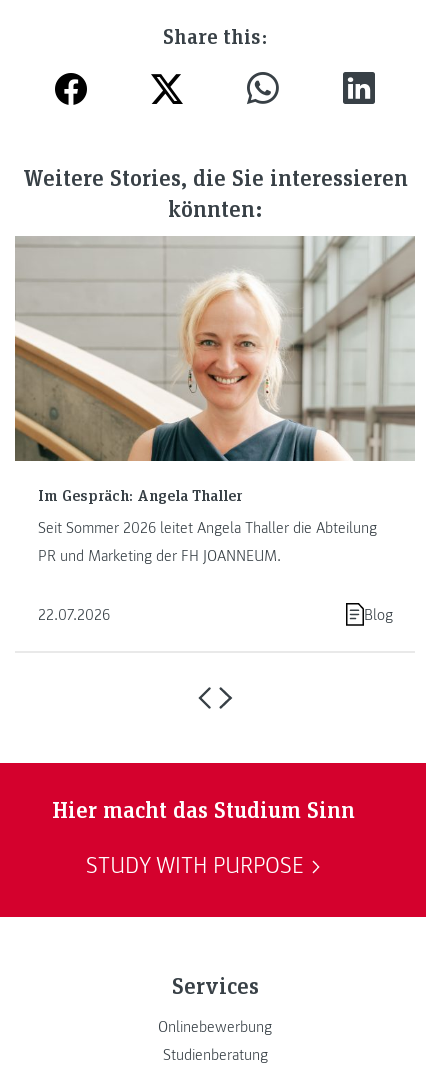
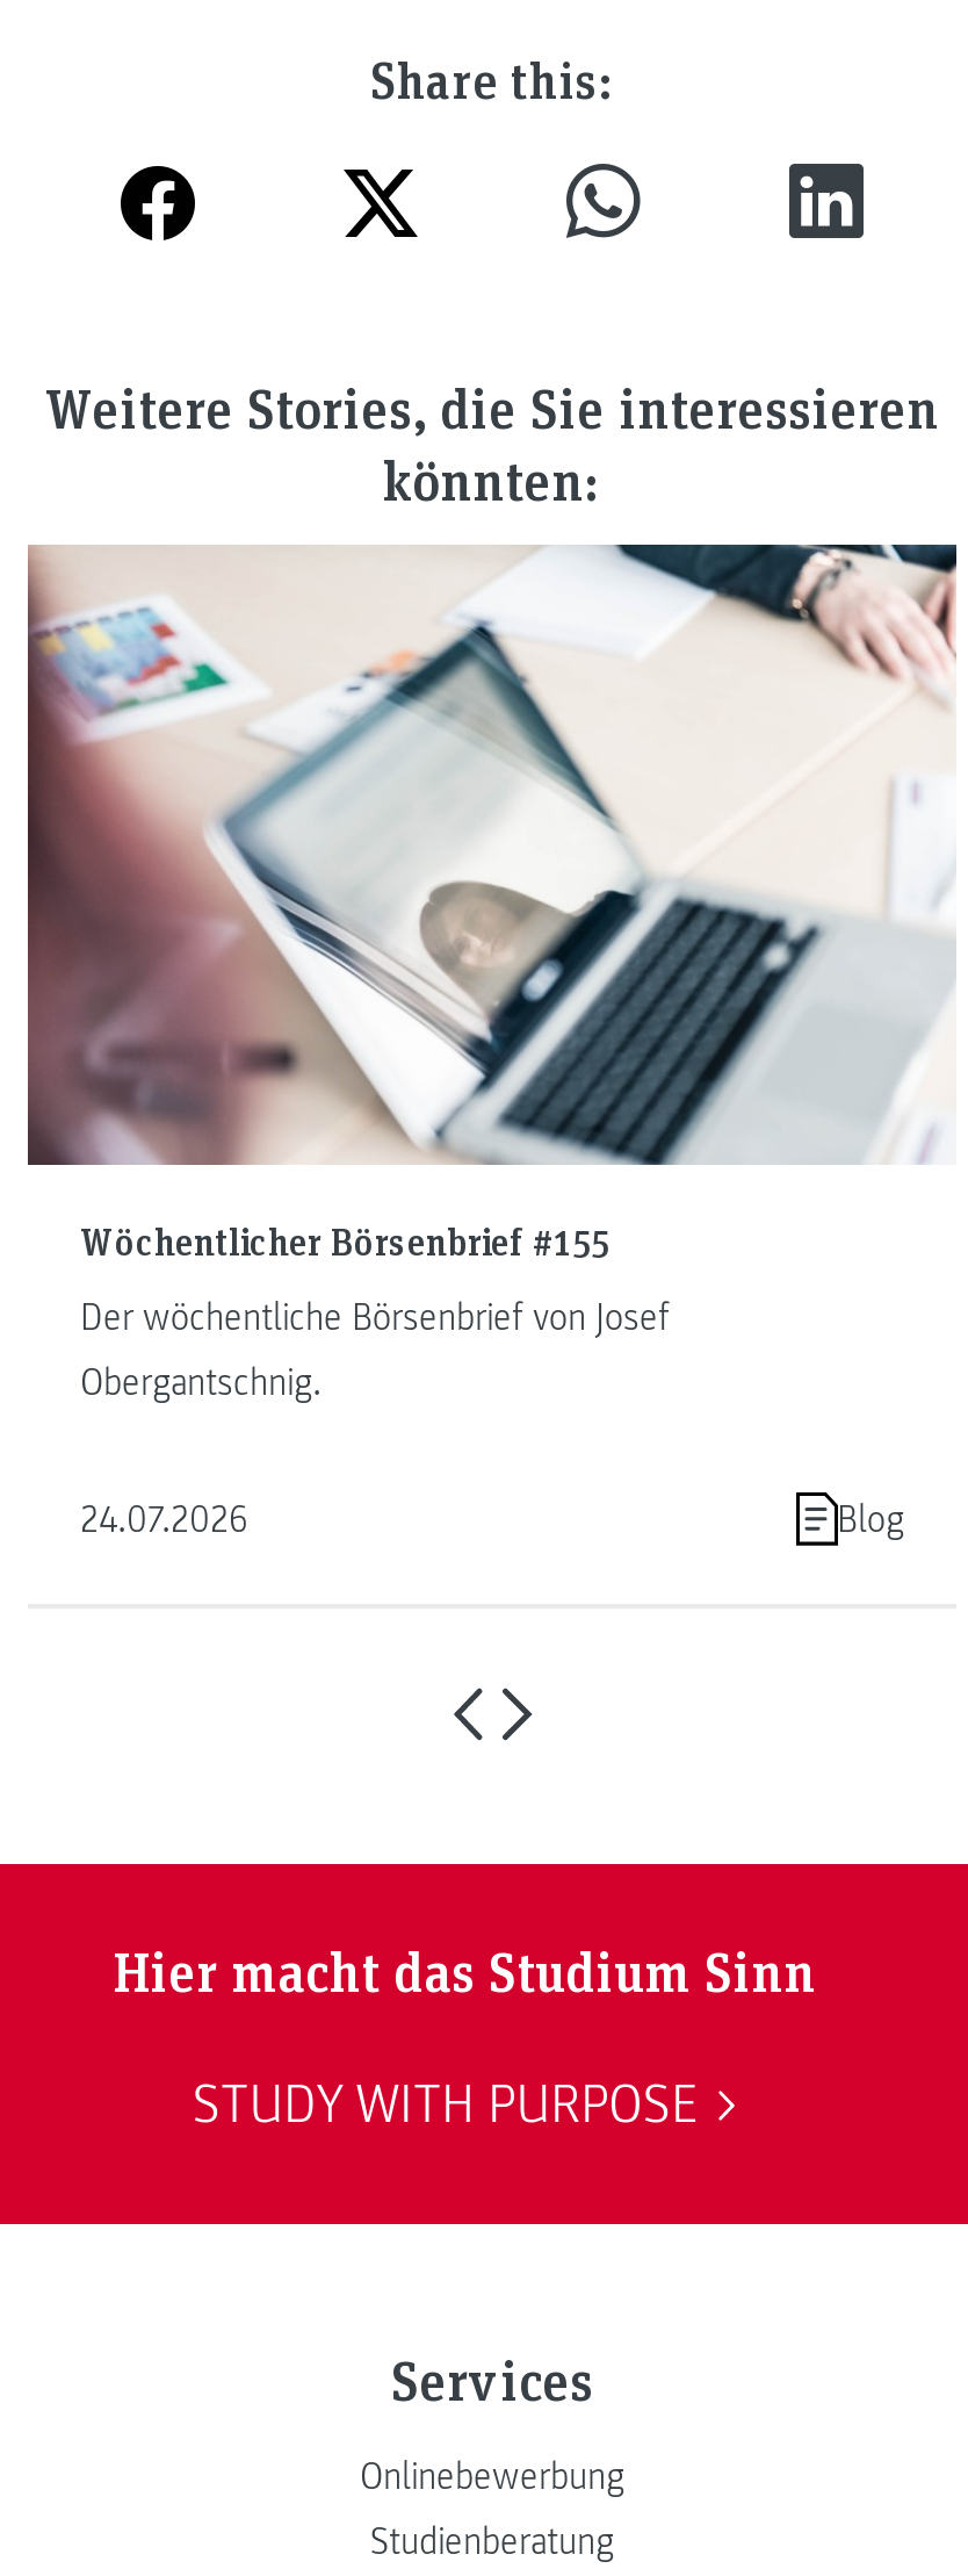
- [image]
- Im Gespräch: Angela Thaller
+ [image]
+ Wöchentlicher Börsenbrief #155

- Seit Sommer 2026 leitet Angela Thaller die Abteilung
- PR und Marketing der FH JOANNEUM.
+ Der wöchentliche Börsenbrief von Josef
+ Obergantschnig.

- 22.07.2026
+ 24.07.2026
